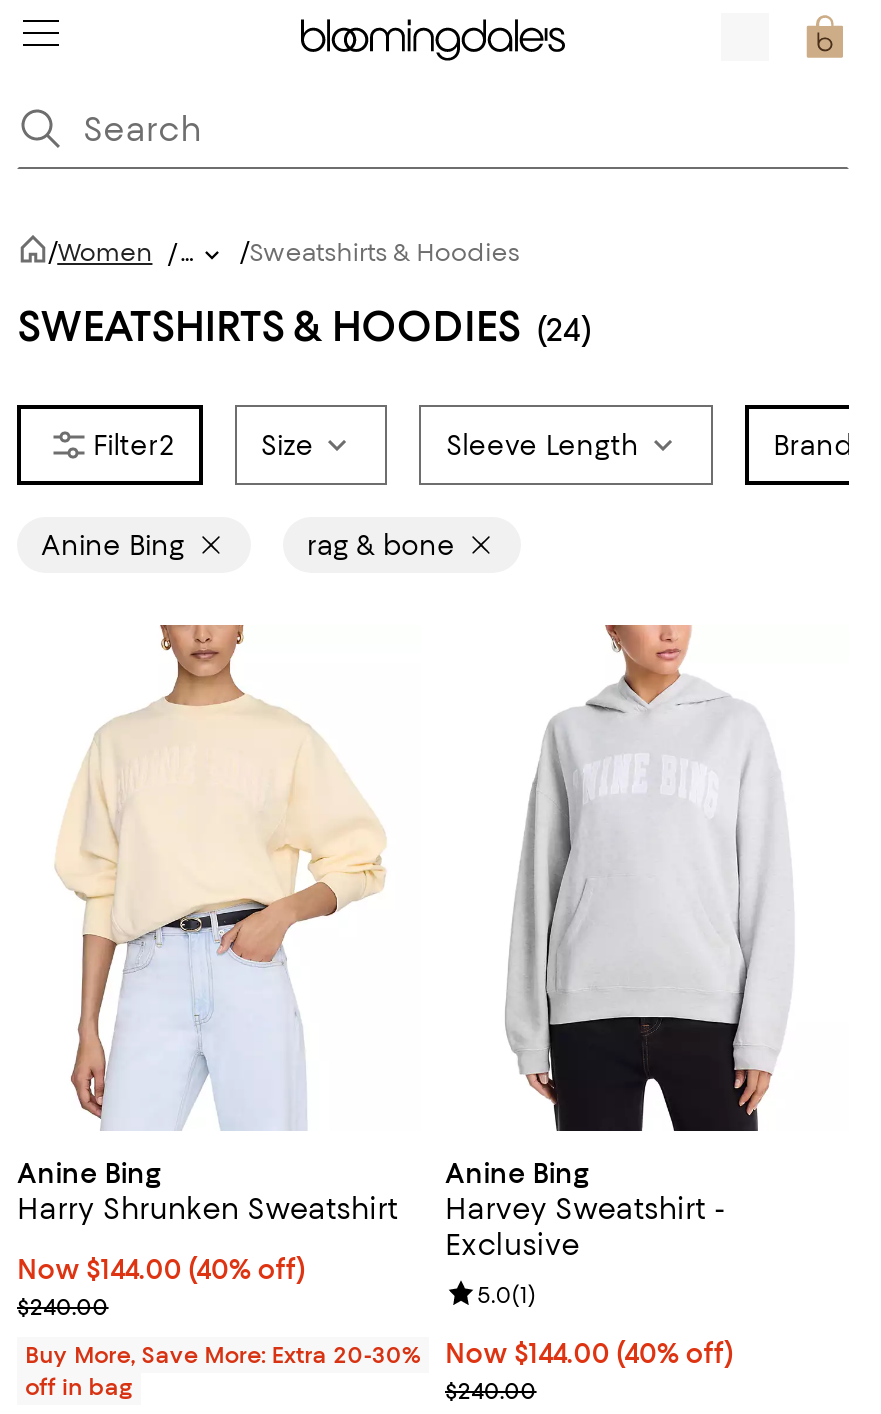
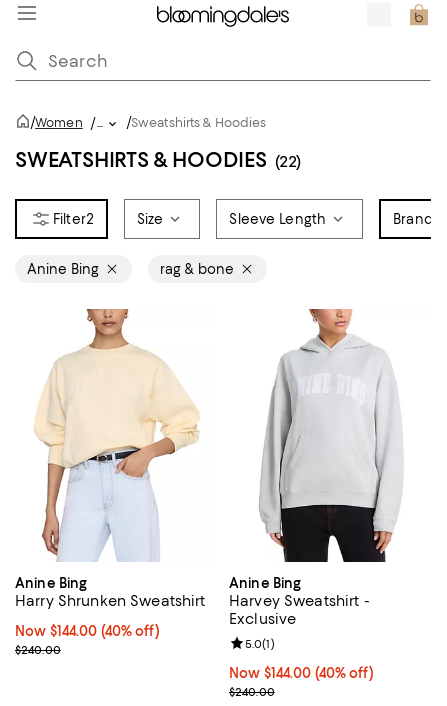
- SWEATSHIRTS & HOODIES (24)
+ SWEATSHIRTS & HOODIES (22)

- Buy More, Save More: Extra 20-30%
- off in bag
